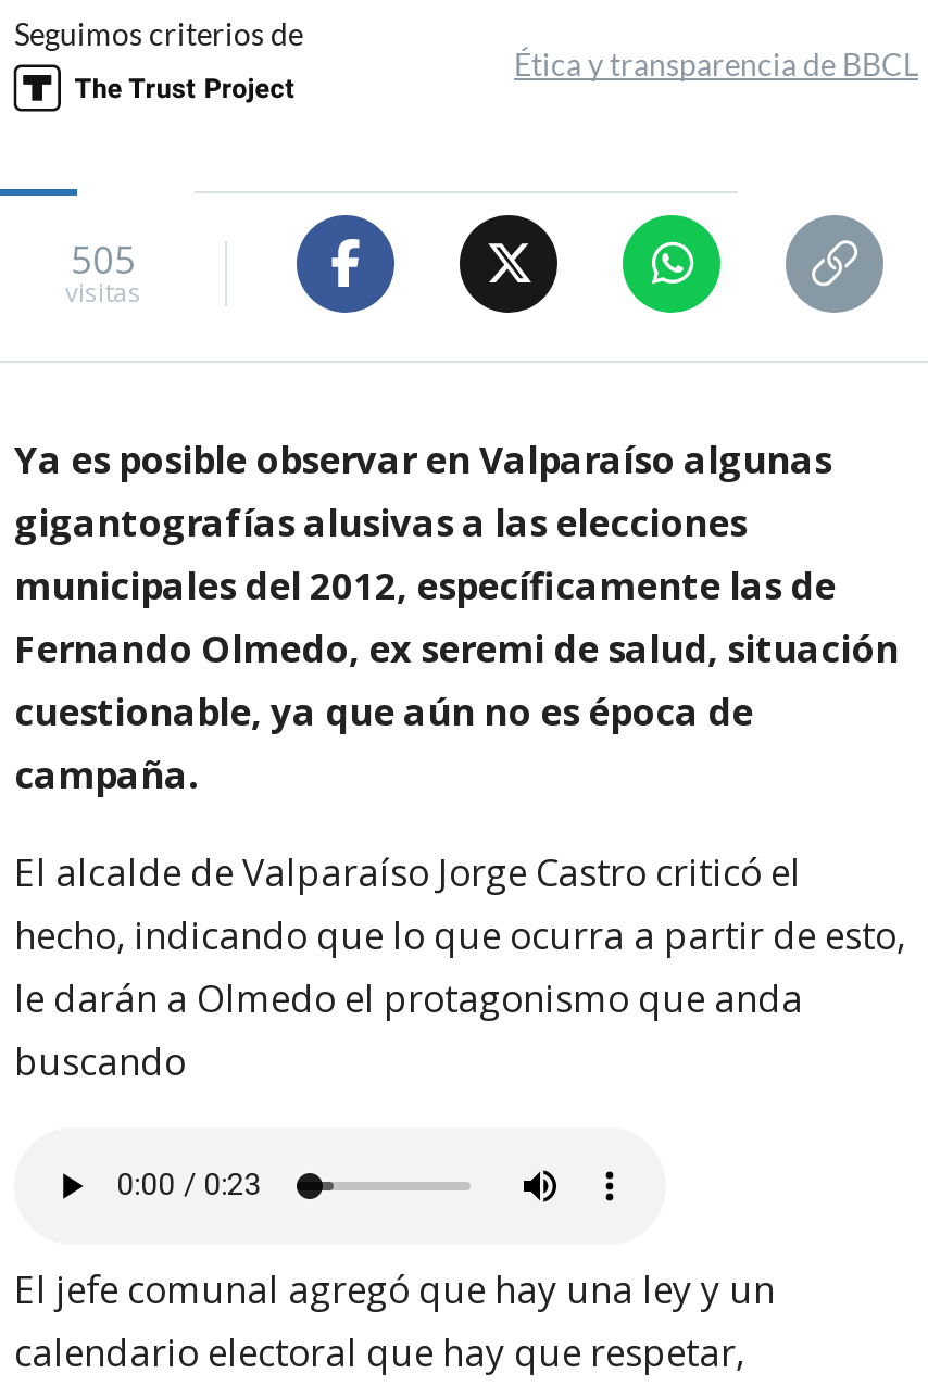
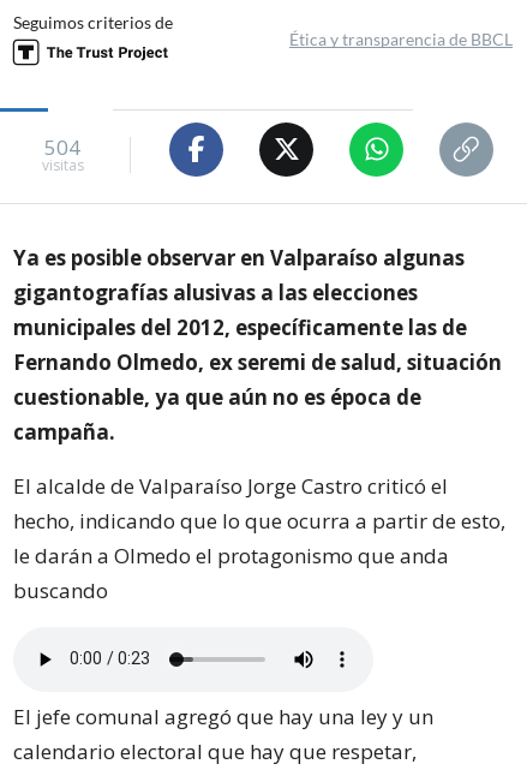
- 505
+ 504
